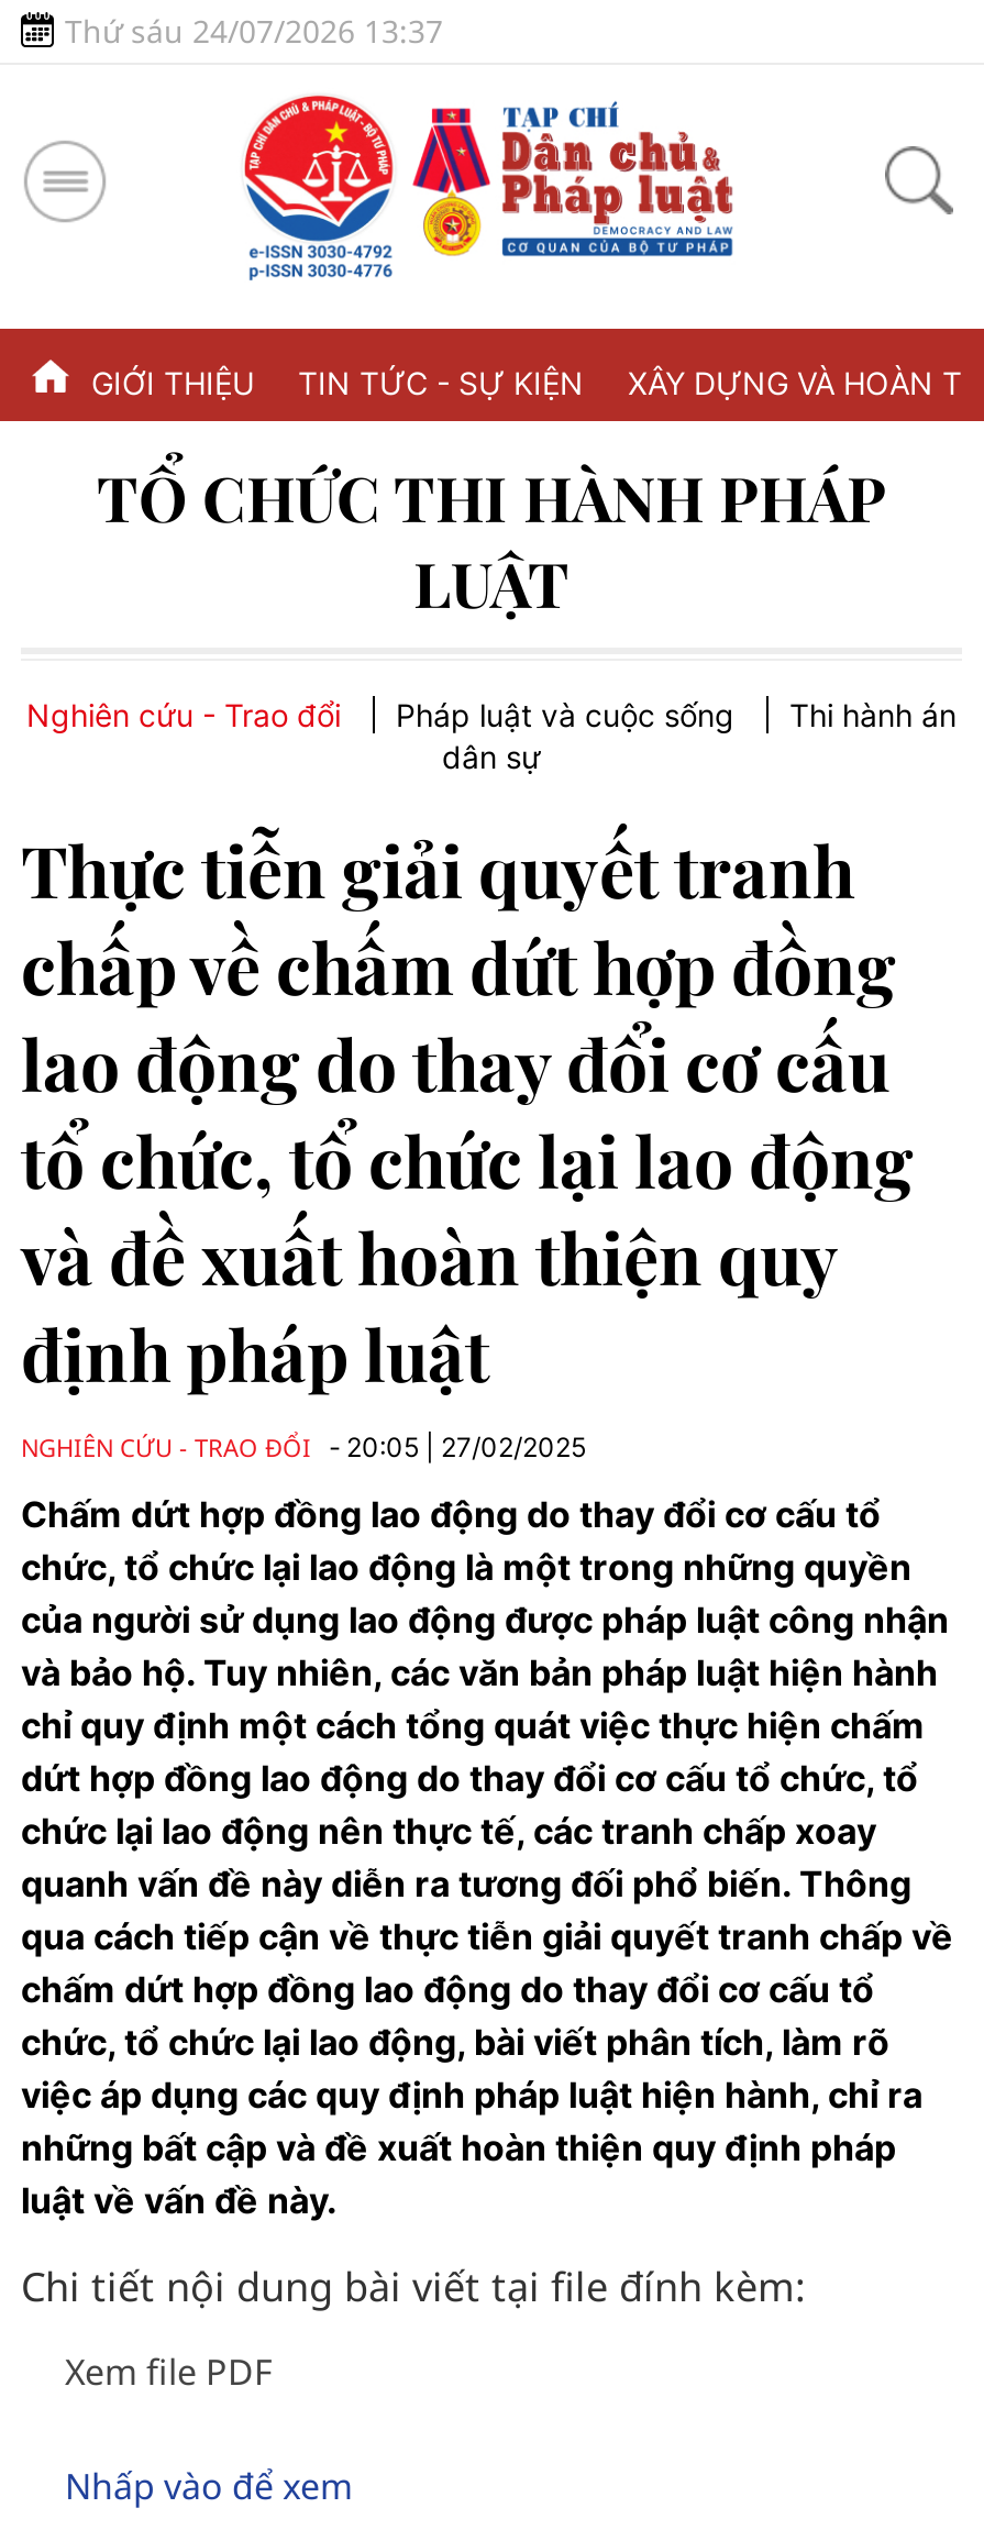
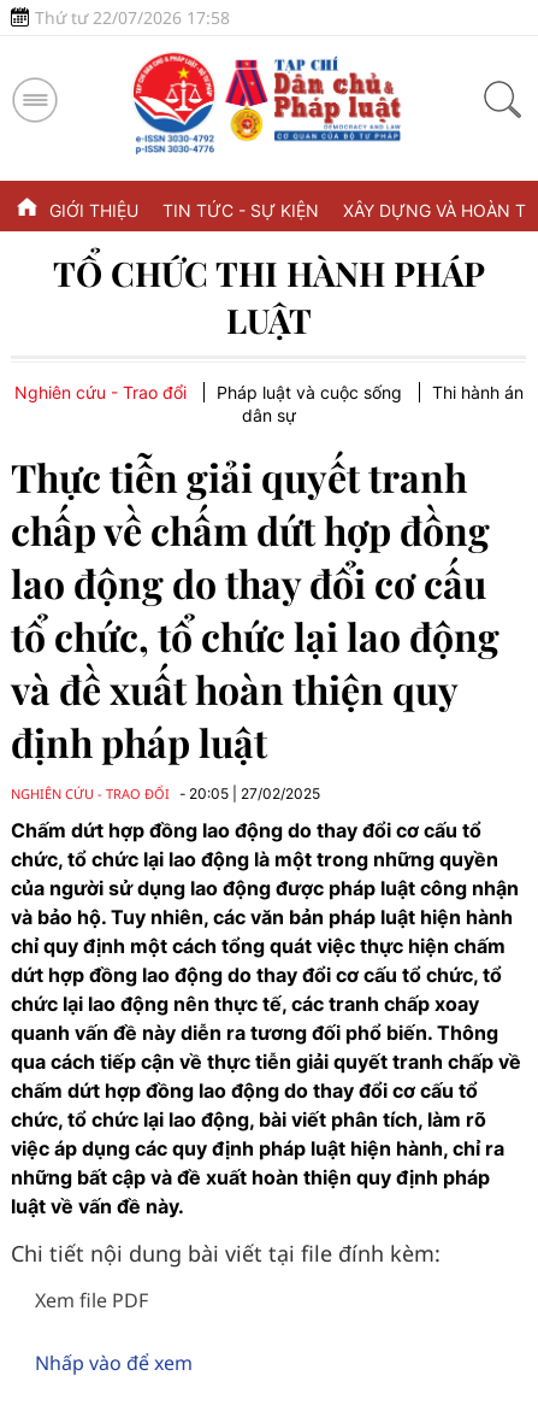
- Thứ sáu 24/07/2026 13:37
+ Thứ tư 22/07/2026 17:58
